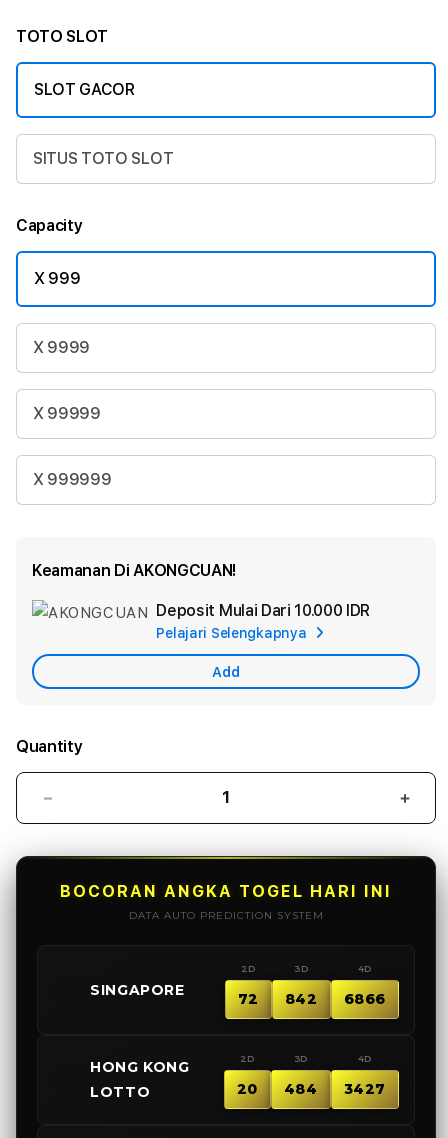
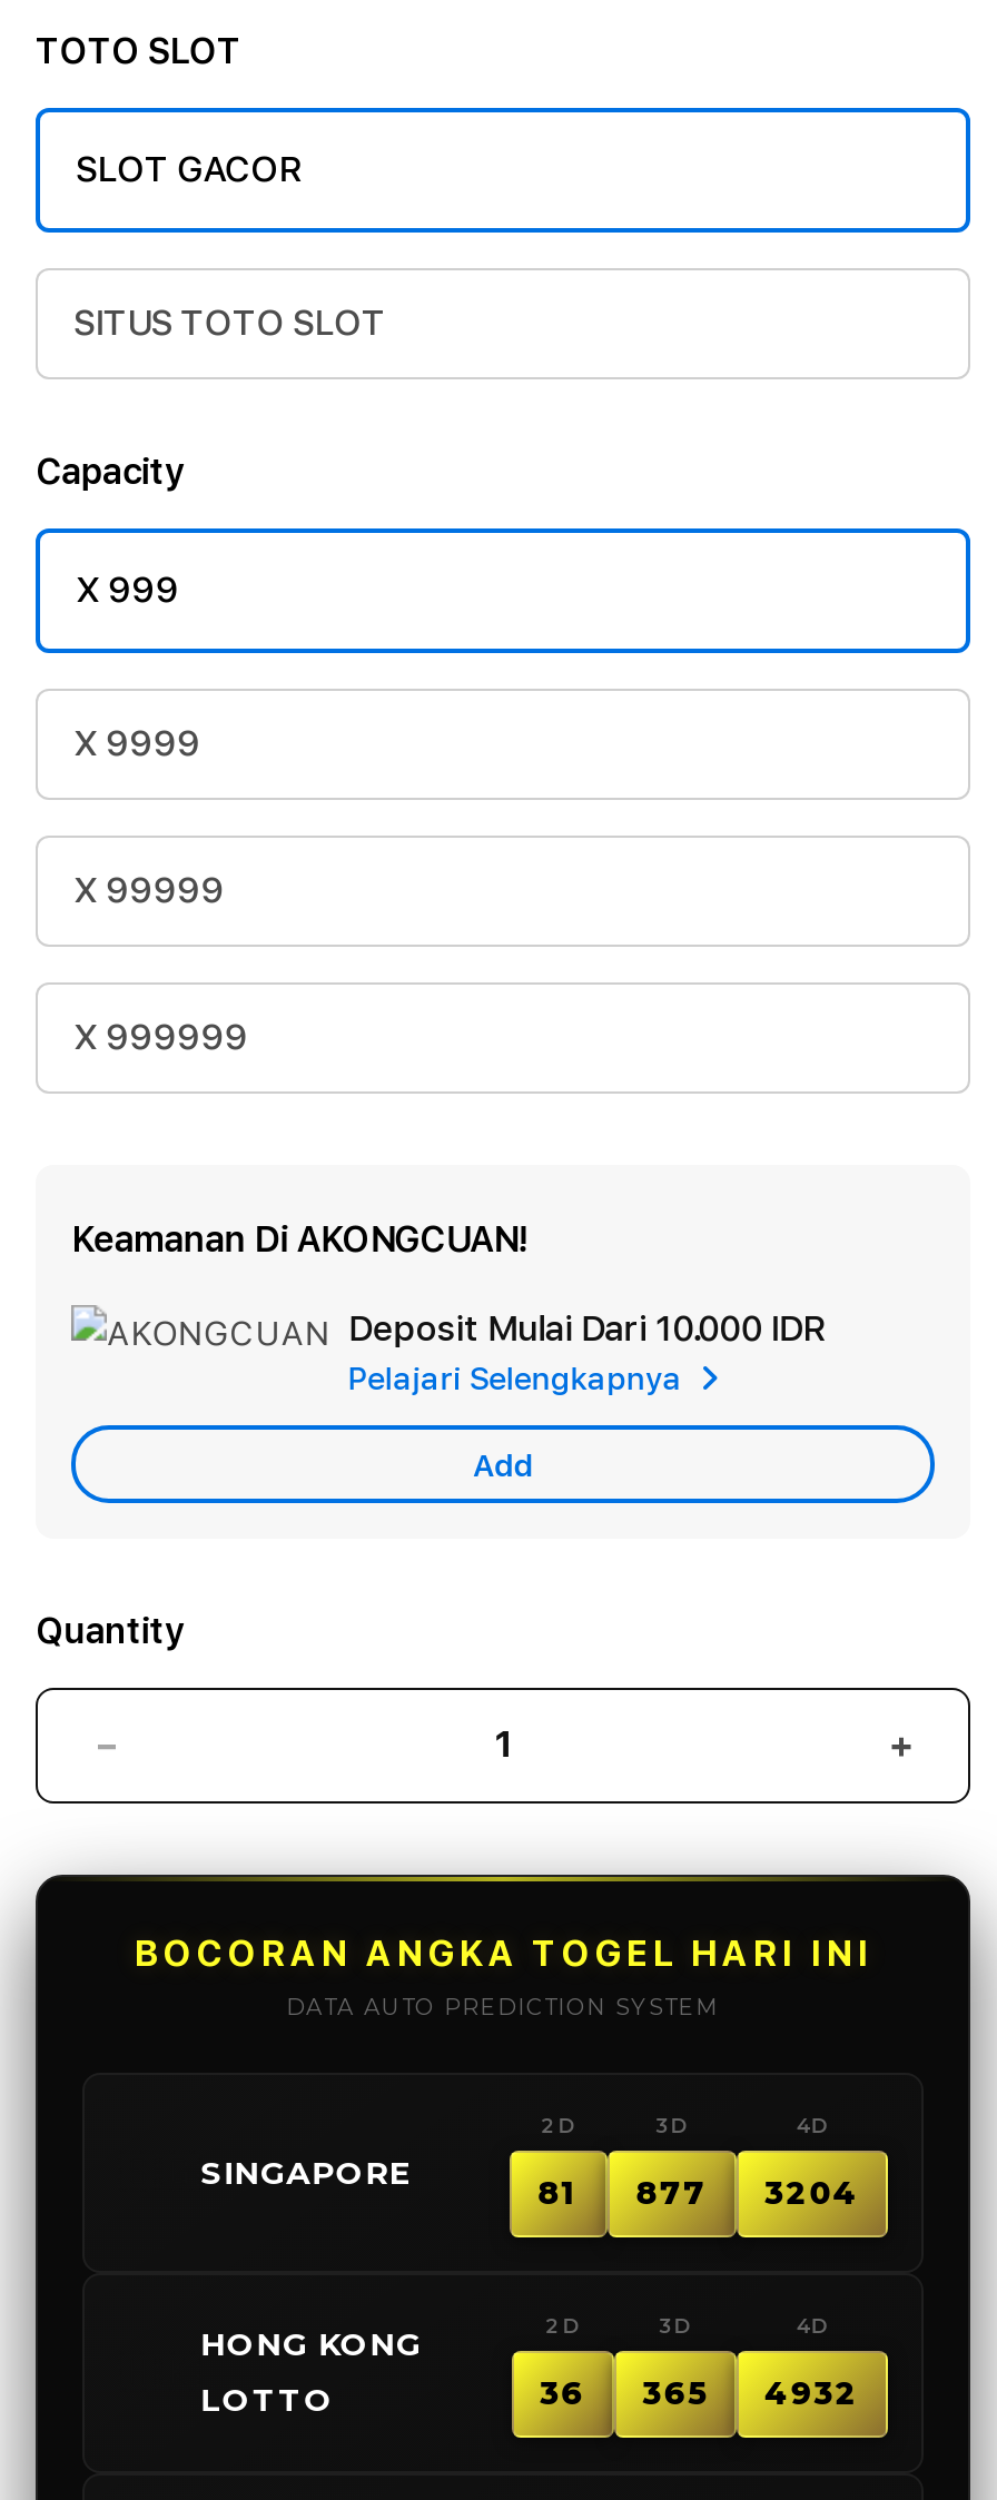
- 72
+ 81

- 842
+ 877

- 6866
+ 3204

- 20
+ 36

- 484
+ 365

- 3427
+ 4932
